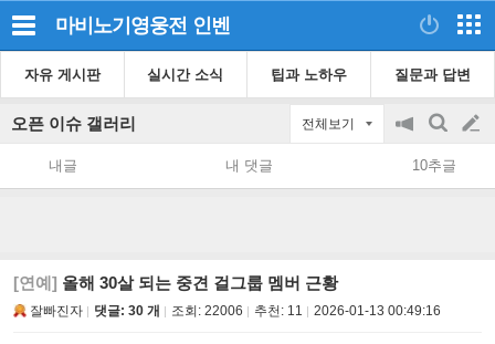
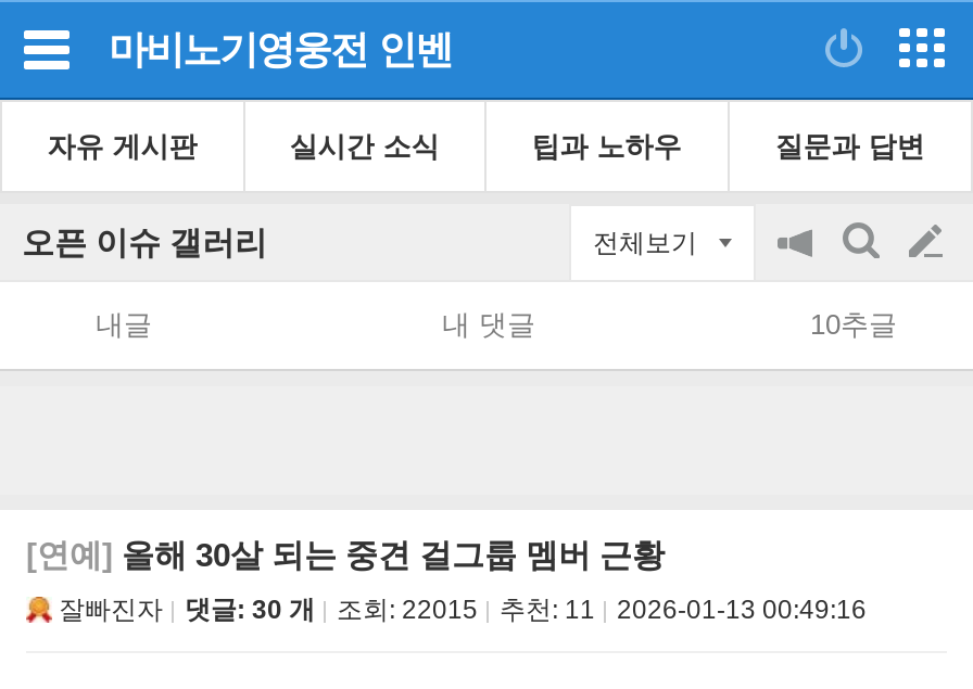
- 잘빠진자 댓글: 30 개 조회: 22006 추천: 11 2026-01-13 00:49:16
+ 잘빠진자 댓글: 30 개 조회: 22015 추천: 11 2026-01-13 00:49:16
